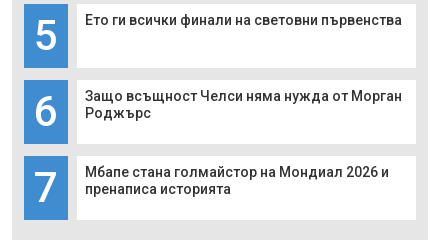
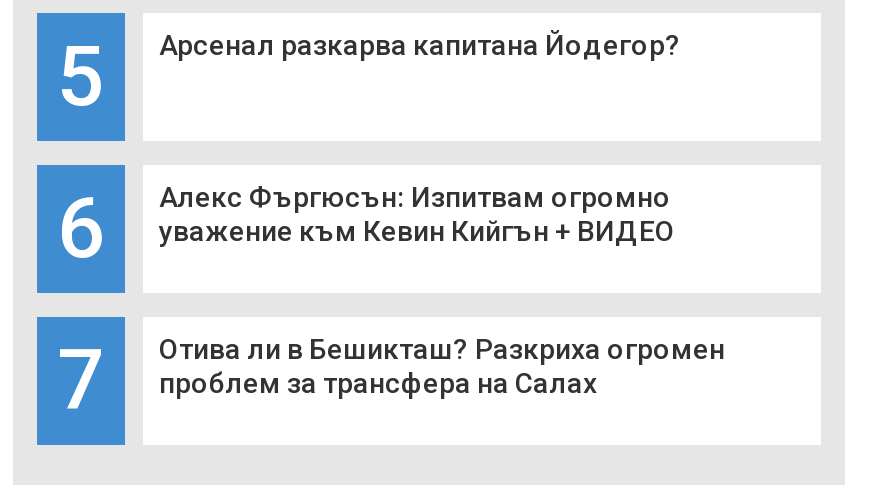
- Ето ги всички финали на световни първенства
+ Арсенал разкарва капитана Йодегор?

- Защо всъщност Челси няма нужда от Морган
- Роджърс
+ Алекс Фъргюсън: Изпитвам огромно
+ уважение към Кевин Кийгън + ВИДЕО

- Мбапе стана голмайстор на Мондиал 2026 и
- пренаписа историята
+ Отива ли в Бешикташ? Разкриха огромен
+ проблем за трансфера на Салах
